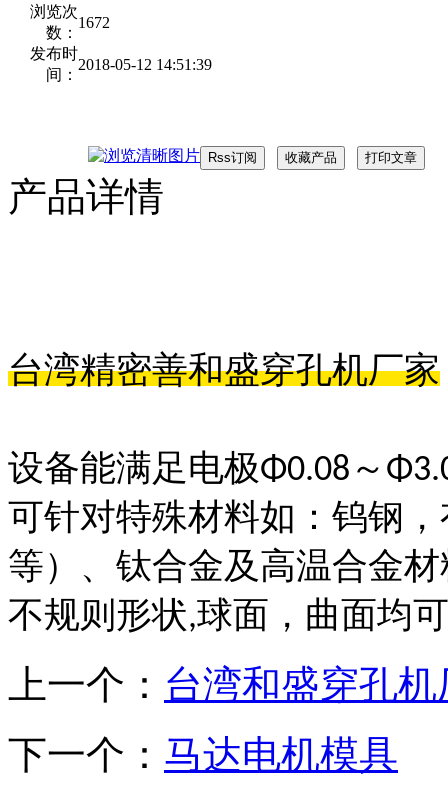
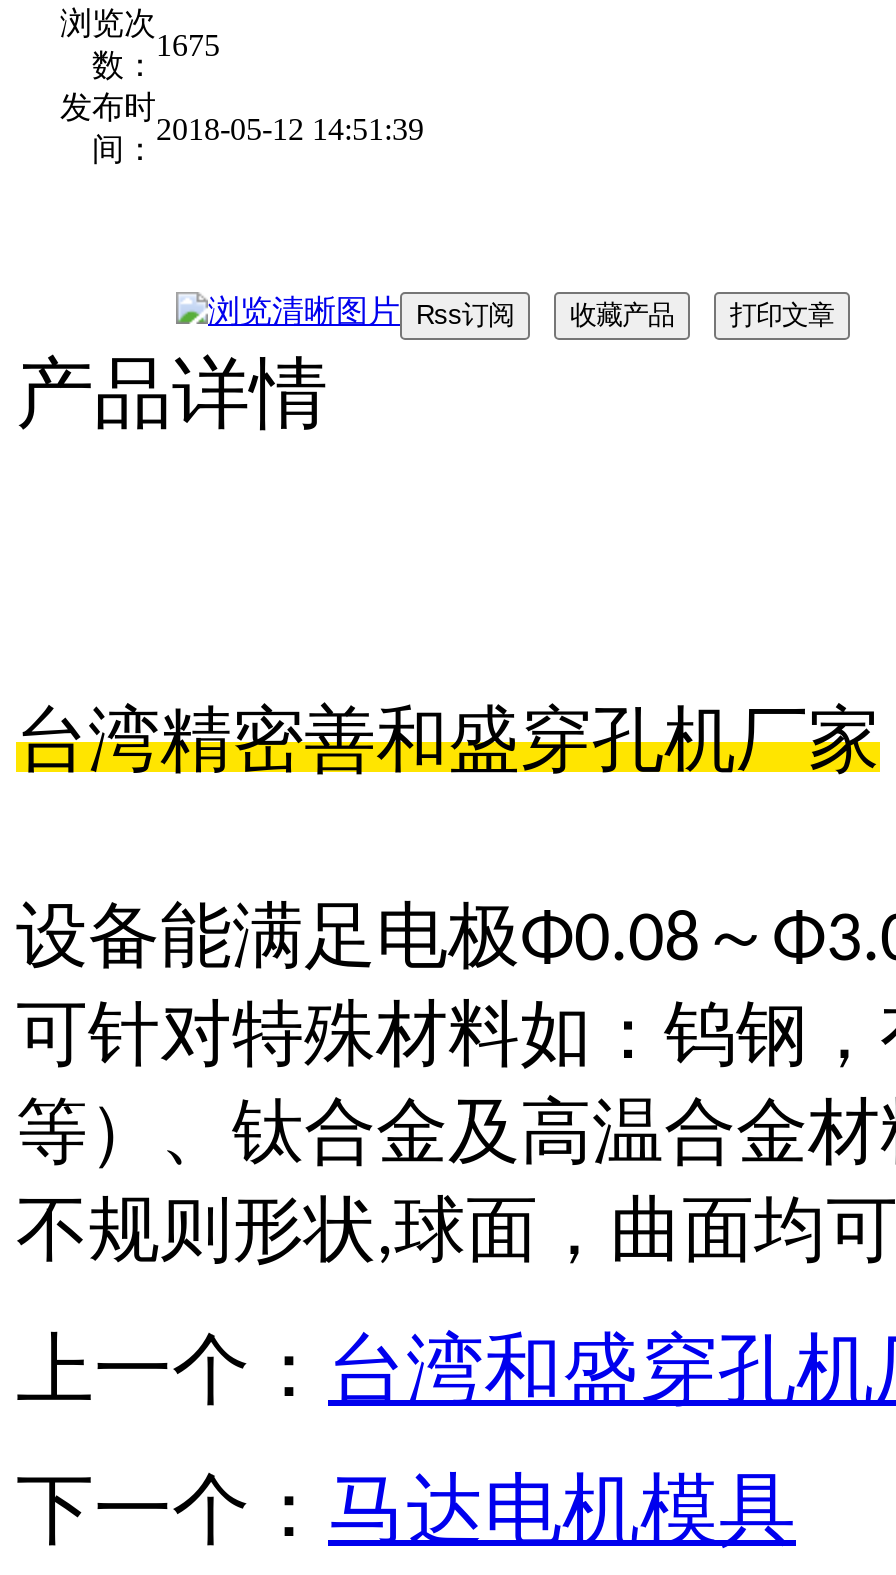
- 1672
+ 1675
